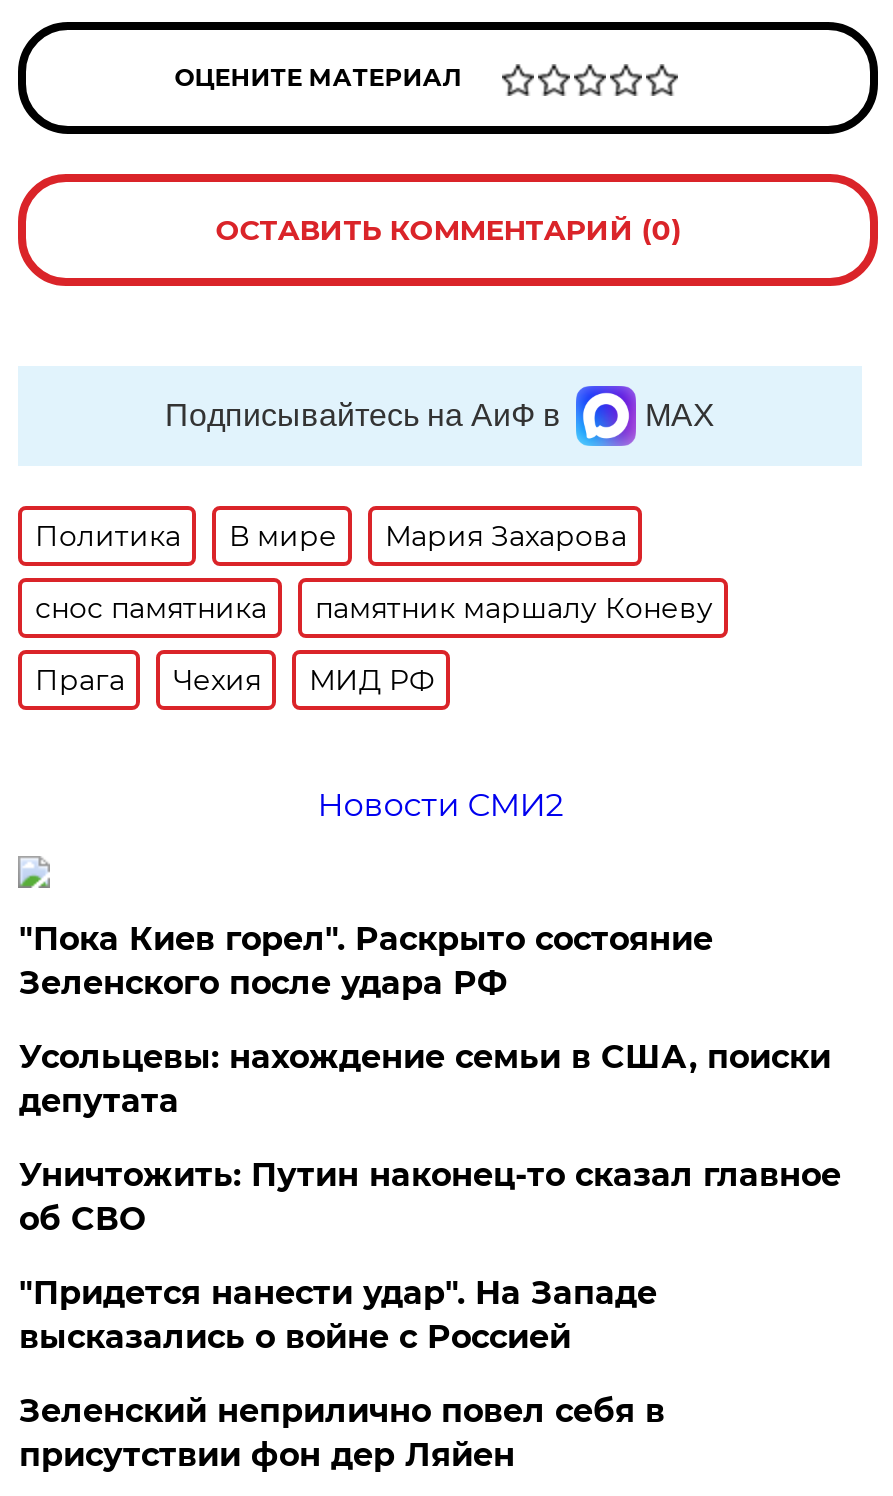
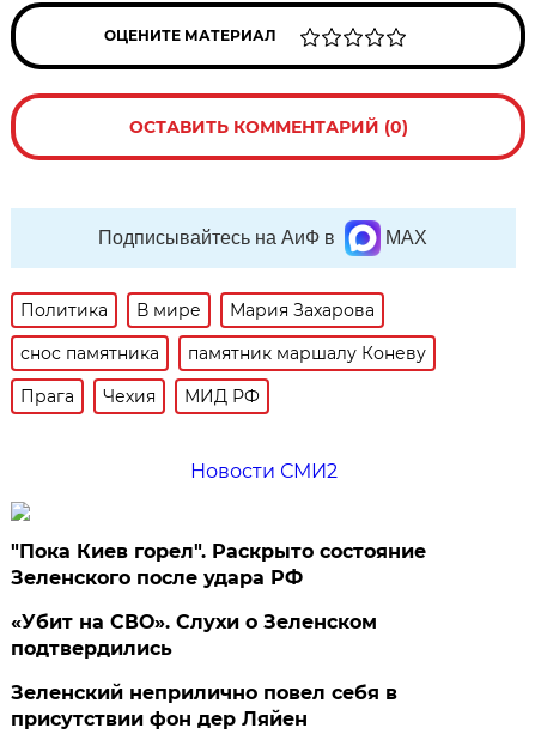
- Усольцевы: нахождение семьи в США, поиски
- депутата
- Уничтожить: Путин наконец-то сказал главное
- об СВО
- "Придется нанести удар". На Западе
- высказались о войне с Россией
+ «Убит на СВО». Слухи о Зеленском
+ подтвердились
